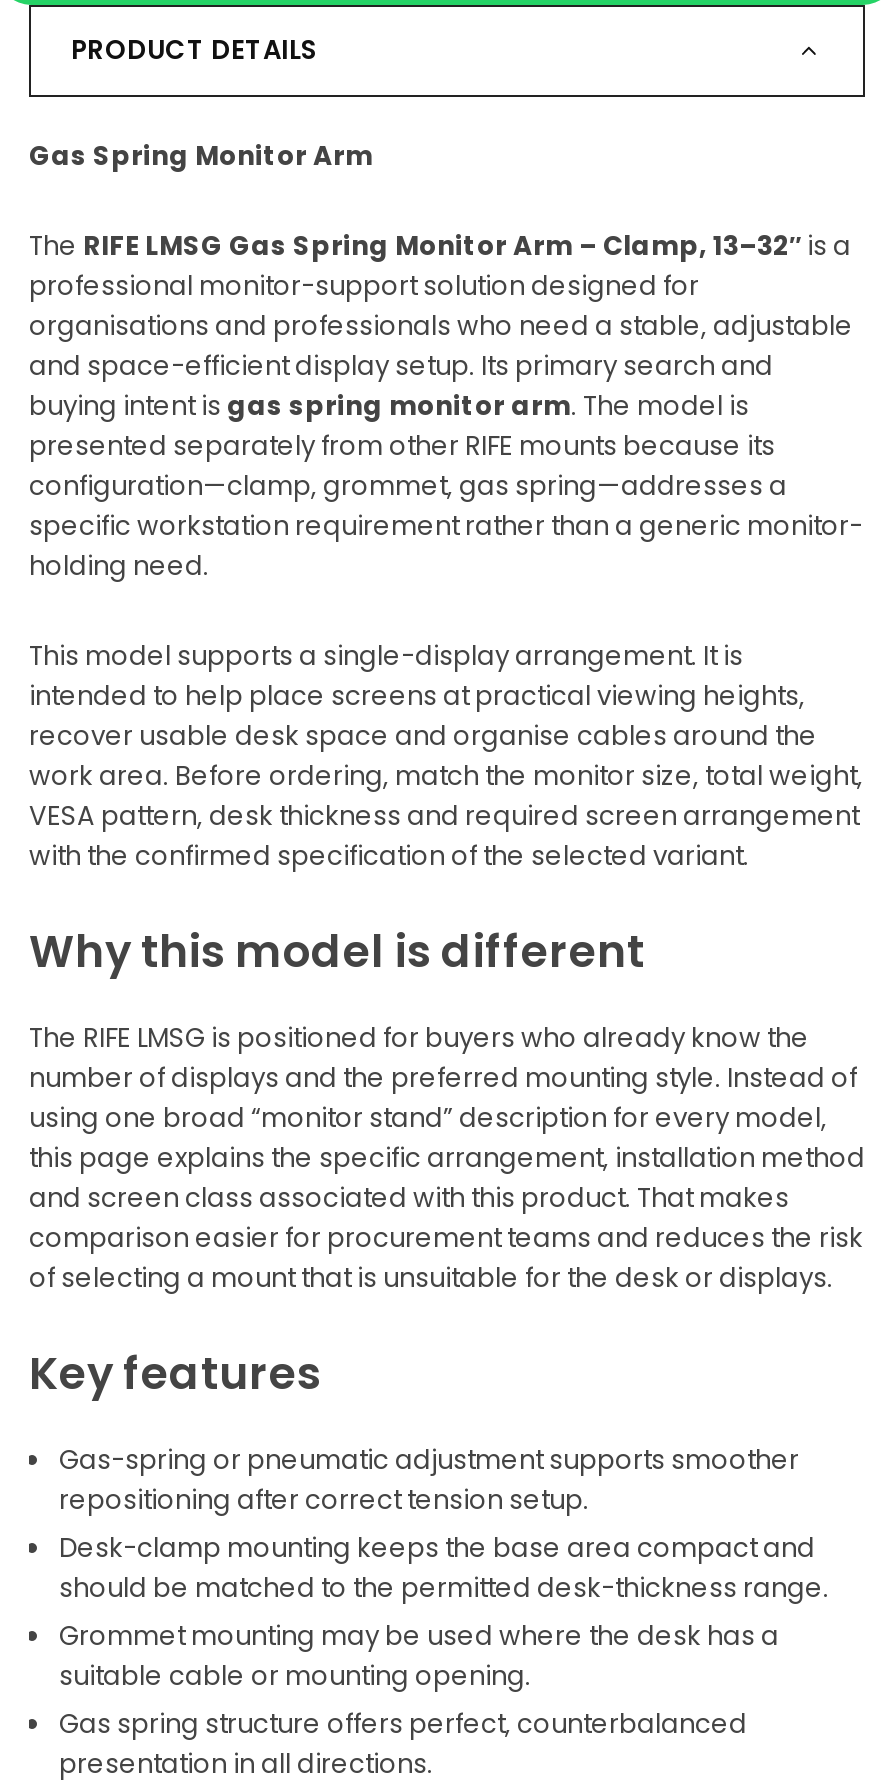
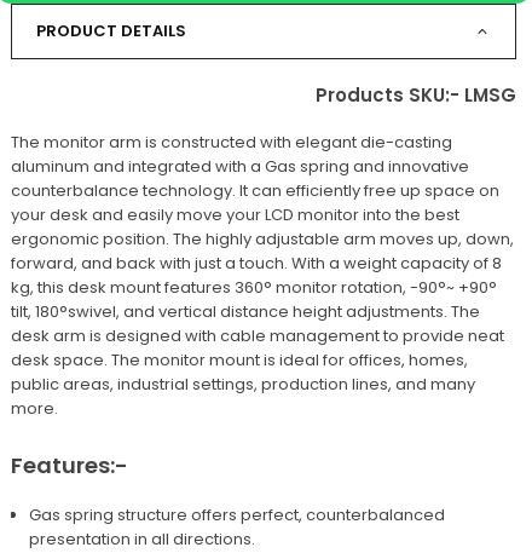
- Gas Spring Monitor Arm
- The RIFE LMSG Gas Spring Monitor Arm – Clamp, 13–32″ is a
- professional monitor-support solution designed for
- organisations and professionals who need a stable, adjustable
- and space-efficient display setup. Its primary search and
- buying intent is gas spring monitor arm. The model is
- presented separately from other RIFE mounts because its
- configuration—clamp, grommet, gas spring—addresses a
- specific workstation requirement rather than a generic monitor-
- holding need.
- This model supports a single-display arrangement. It is
- intended to help place screens at practical viewing heights,
- recover usable desk space and organise cables around the
- work area. Before ordering, match the monitor size, total weight,
- VESA pattern, desk thickness and required screen arrangement
- with the confirmed specification of the selected variant.
- Why this model is different
- The RIFE LMSG is positioned for buyers who already know the
- number of displays and the preferred mounting style. Instead of
- using one broad “monitor stand” description for every model,
- this page explains the specific arrangement, installation method
- and screen class associated with this product. That makes
- comparison easier for procurement teams and reduces the risk
- of selecting a mount that is unsuitable for the desk or displays.
- Key features
- Gas-spring or pneumatic adjustment supports smoother
- repositioning after correct tension setup.
- Desk-clamp mounting keeps the base area compact and
- should be matched to the permitted desk-thickness range.
- Grommet mounting may be used where the desk has a
- suitable cable or mounting opening.
+ Products SKU:- LMSG
+ The monitor arm is constructed with elegant die-casting
+ aluminum and integrated with a Gas spring and innovative
+ counterbalance technology. It can efficiently free up space on
+ your desk and easily move your LCD monitor into the best
+ ergonomic position. The highly adjustable arm moves up, down,
+ forward, and back with just a touch. With a weight capacity of 8
+ kg, this desk mount features 360° monitor rotation, -90°~ +90°
+ tilt, 180°swivel, and vertical distance height adjustments. The
+ desk arm is designed with cable management to provide neat
+ desk space. The monitor mount is ideal for offices, homes,
+ public areas, industrial settings, production lines, and many
+ more.
+ Features:-
